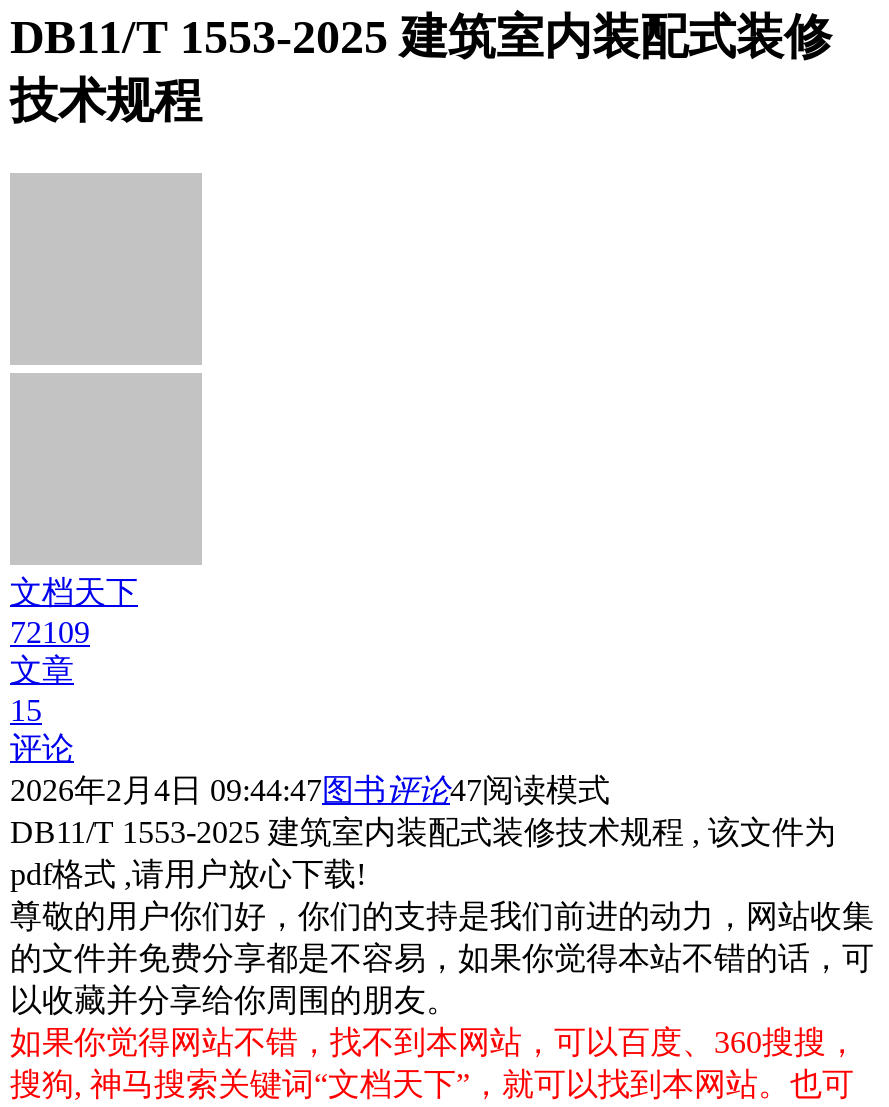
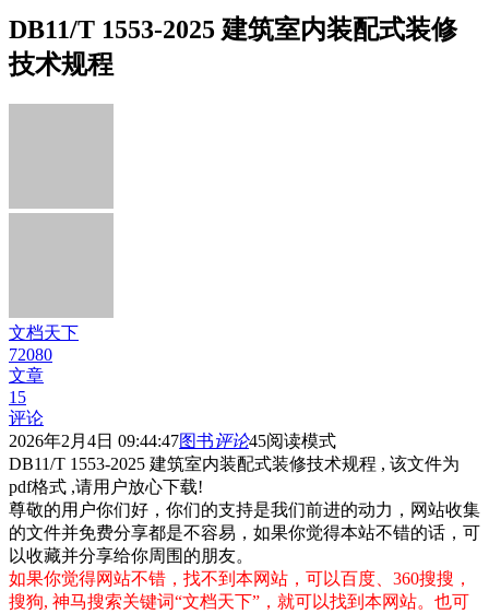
- 72109
+ 72080

- 2026年2月4日 09:44:47图书评论47阅读模式
+ 2026年2月4日 09:44:47图书评论45阅读模式
